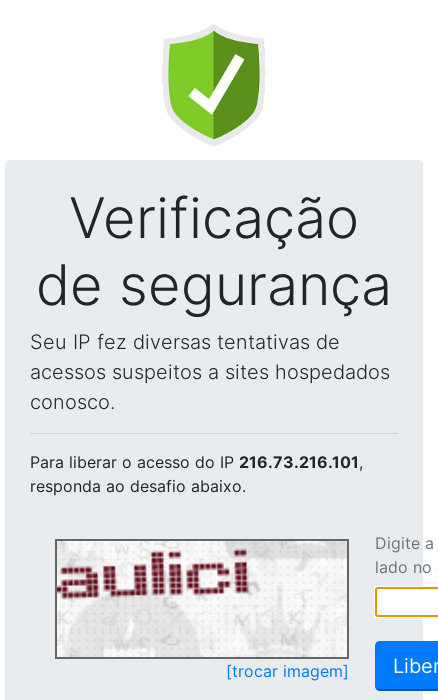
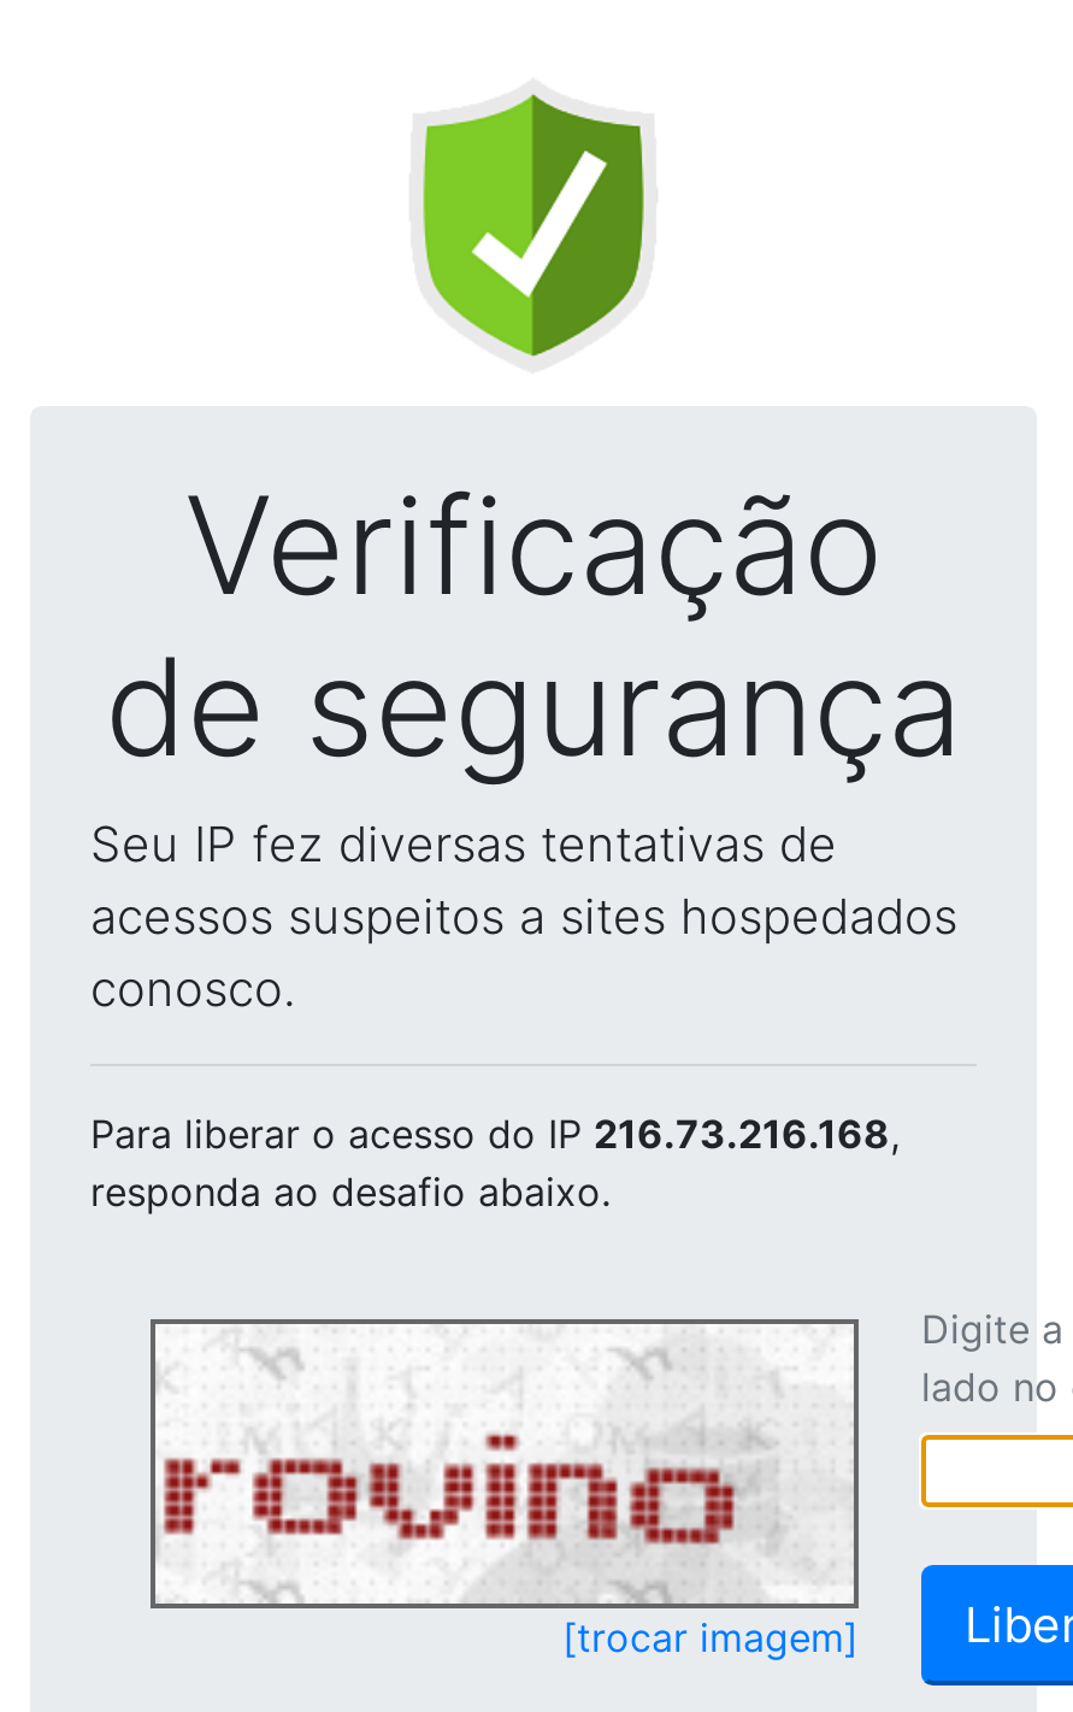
- Para liberar o acesso do IP 216.73.216.101,
+ Para liberar o acesso do IP 216.73.216.168,

- [image]
+ [image]
